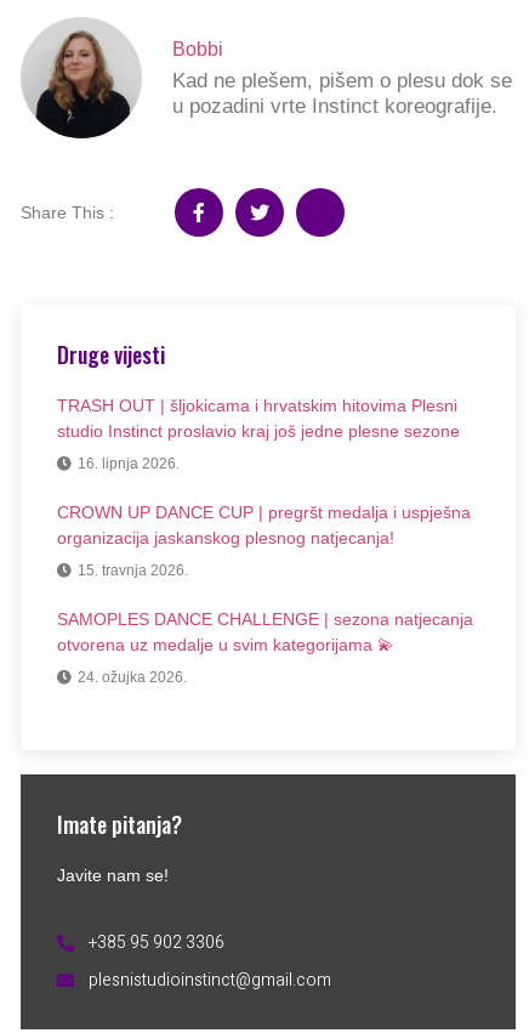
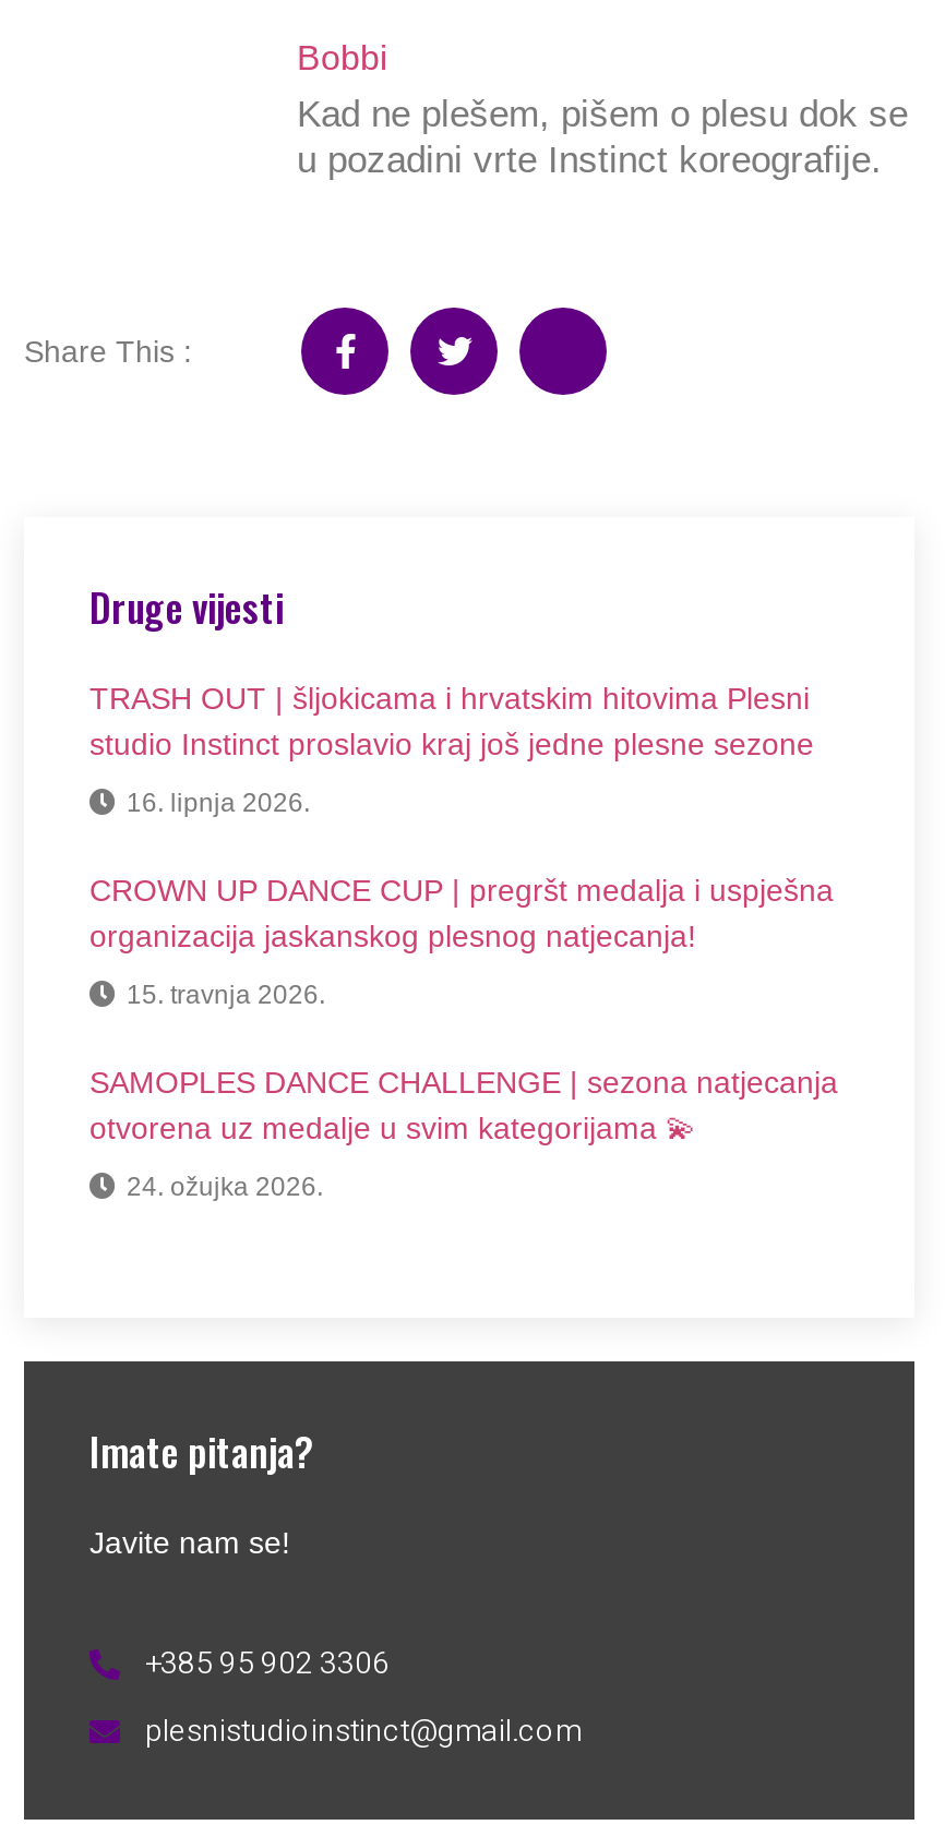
- [image]
